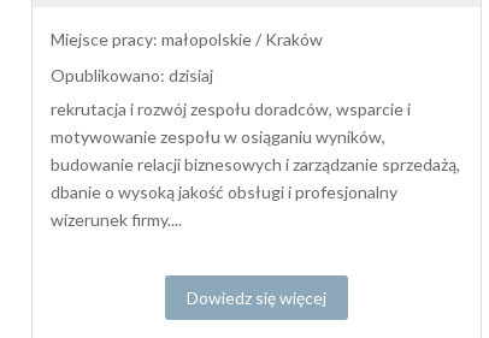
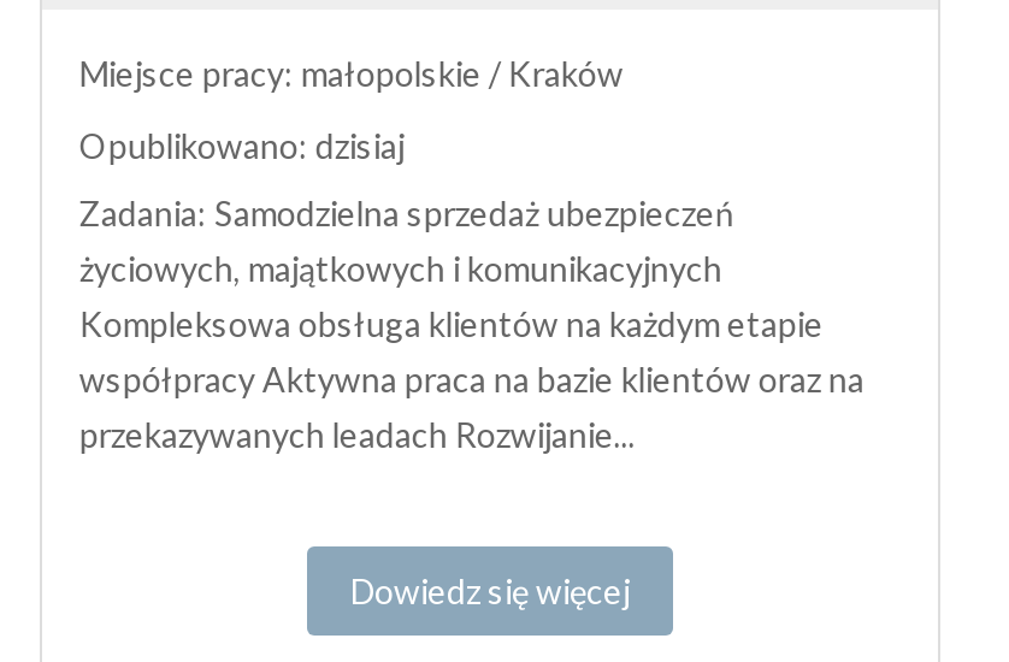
- rekrutacja i rozwój zespołu doradców, wsparcie i
- motywowanie zespołu w osiąganiu wyników,
- budowanie relacji biznesowych i zarządzanie sprzedażą,
- dbanie o wysoką jakość obsługi i profesjonalny
- wizerunek firmy....
+ Zadania: Samodzielna sprzedaż ubezpieczeń
+ życiowych, majątkowych i komunikacyjnych
+ Kompleksowa obsługa klientów na każdym etapie
+ współpracy Aktywna praca na bazie klientów oraz na
+ przekazywanych leadach Rozwijanie...
